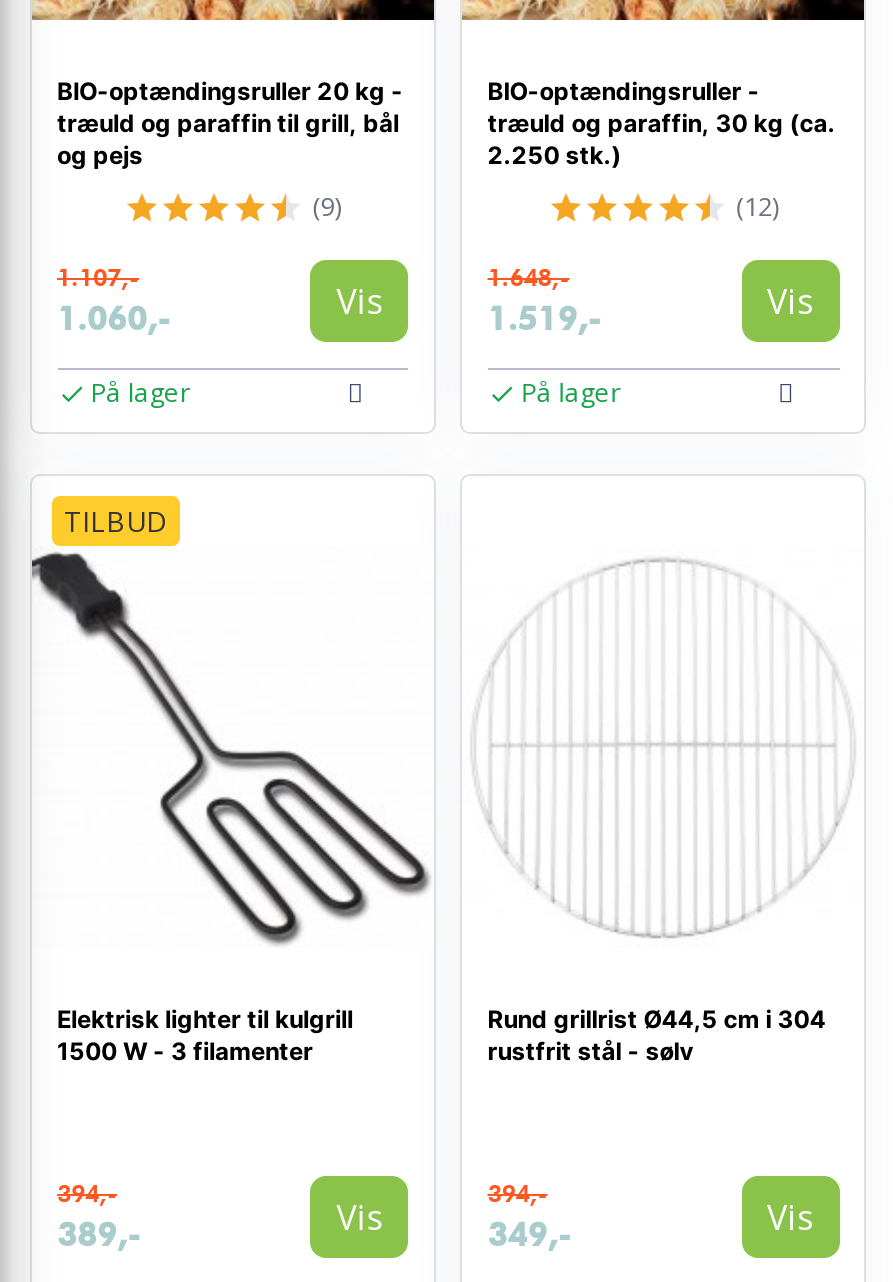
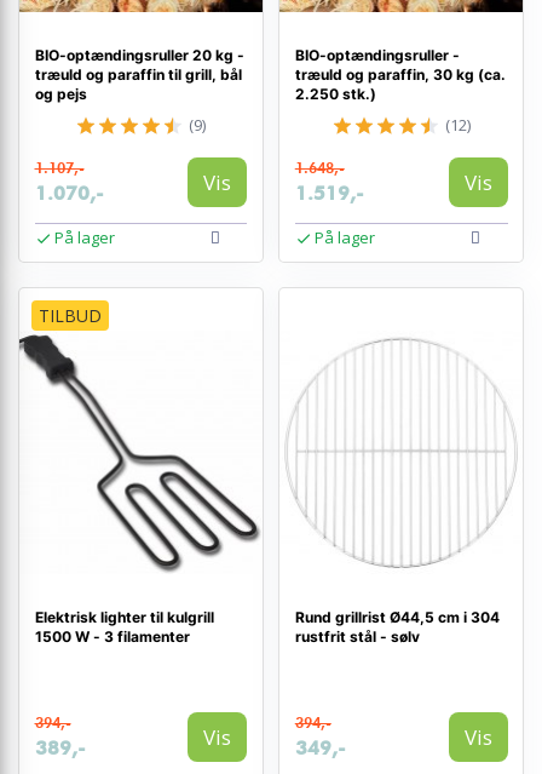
- 1.060,-
+ 1.070,-
